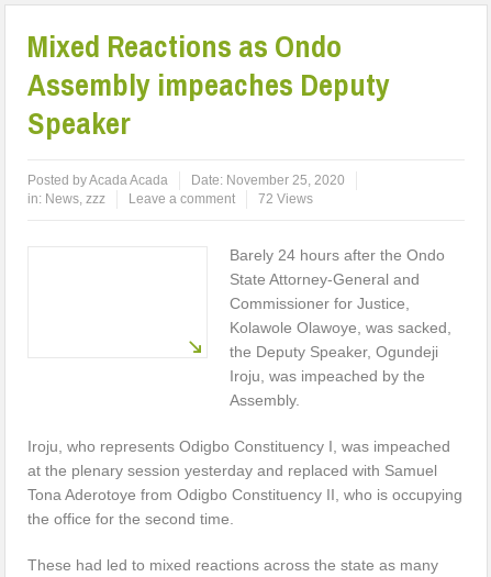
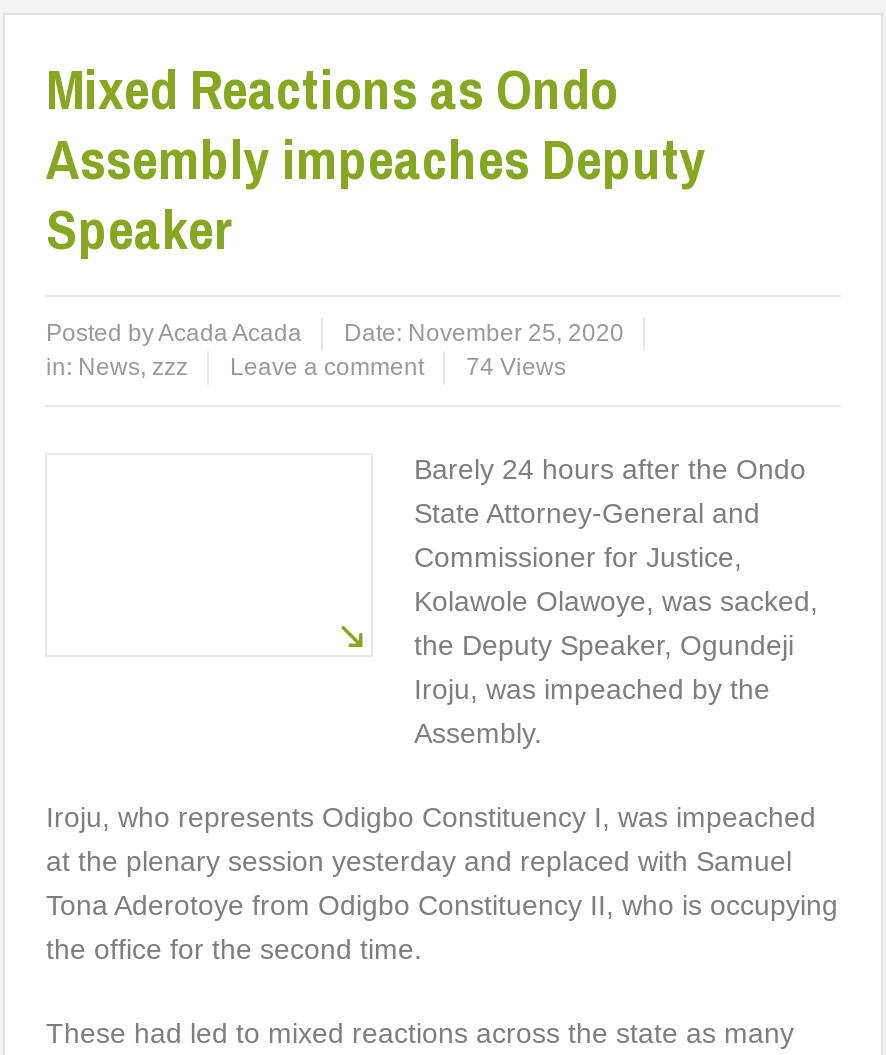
- in: News, zzz Leave a comment 72 Views
+ in: News, zzz Leave a comment 74 Views
